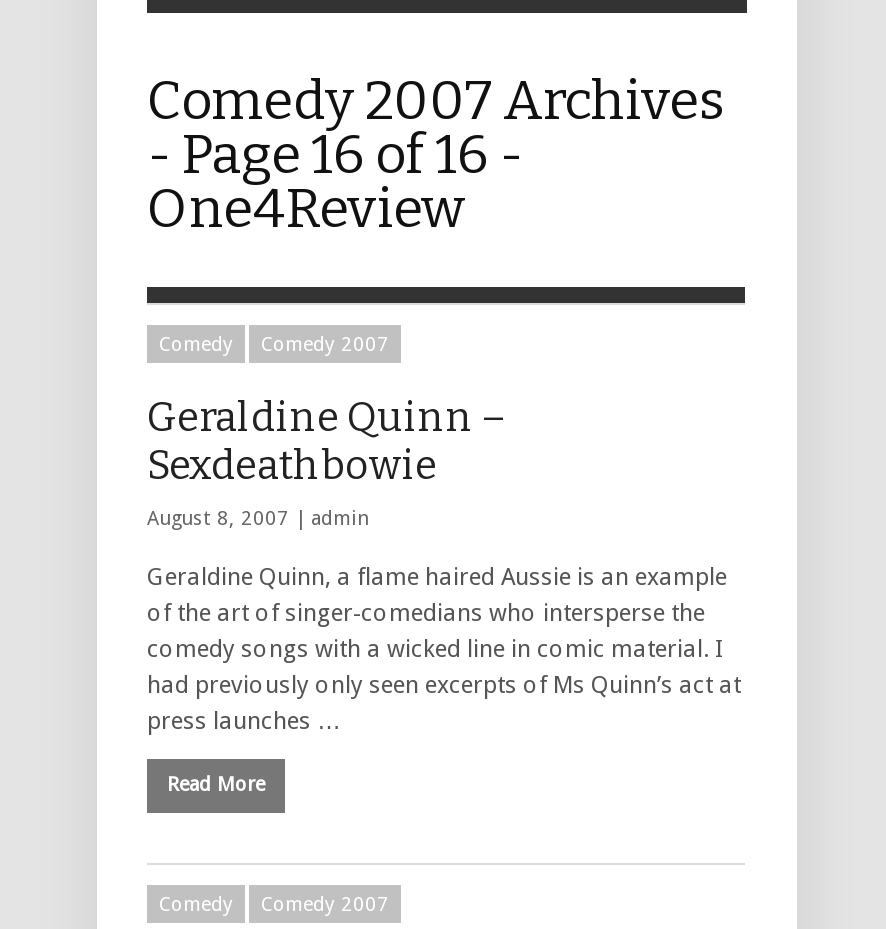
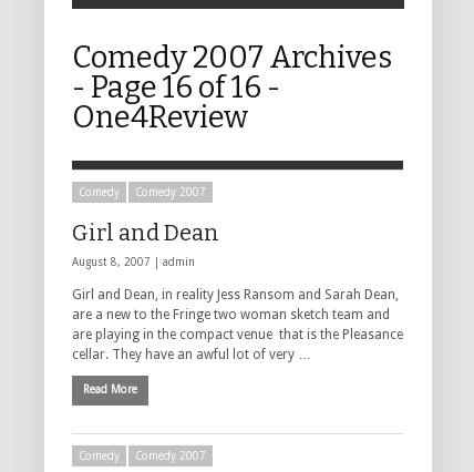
- Geraldine Quinn –
- Sexdeathbowie
+ Girl and Dean

- Geraldine Quinn, a flame haired Aussie is an example
- of the art of singer-comedians who intersperse the
- comedy songs with a wicked line in comic material. I
- had previously only seen excerpts of Ms Quinn’s act at
- press launches …
+ Girl and Dean, in reality Jess Ransom and Sarah Dean,
+ are a new to the Fringe two woman sketch team and
+ are playing in the compact venue that is the Pleasance
+ cellar. They have an awful lot of very …
